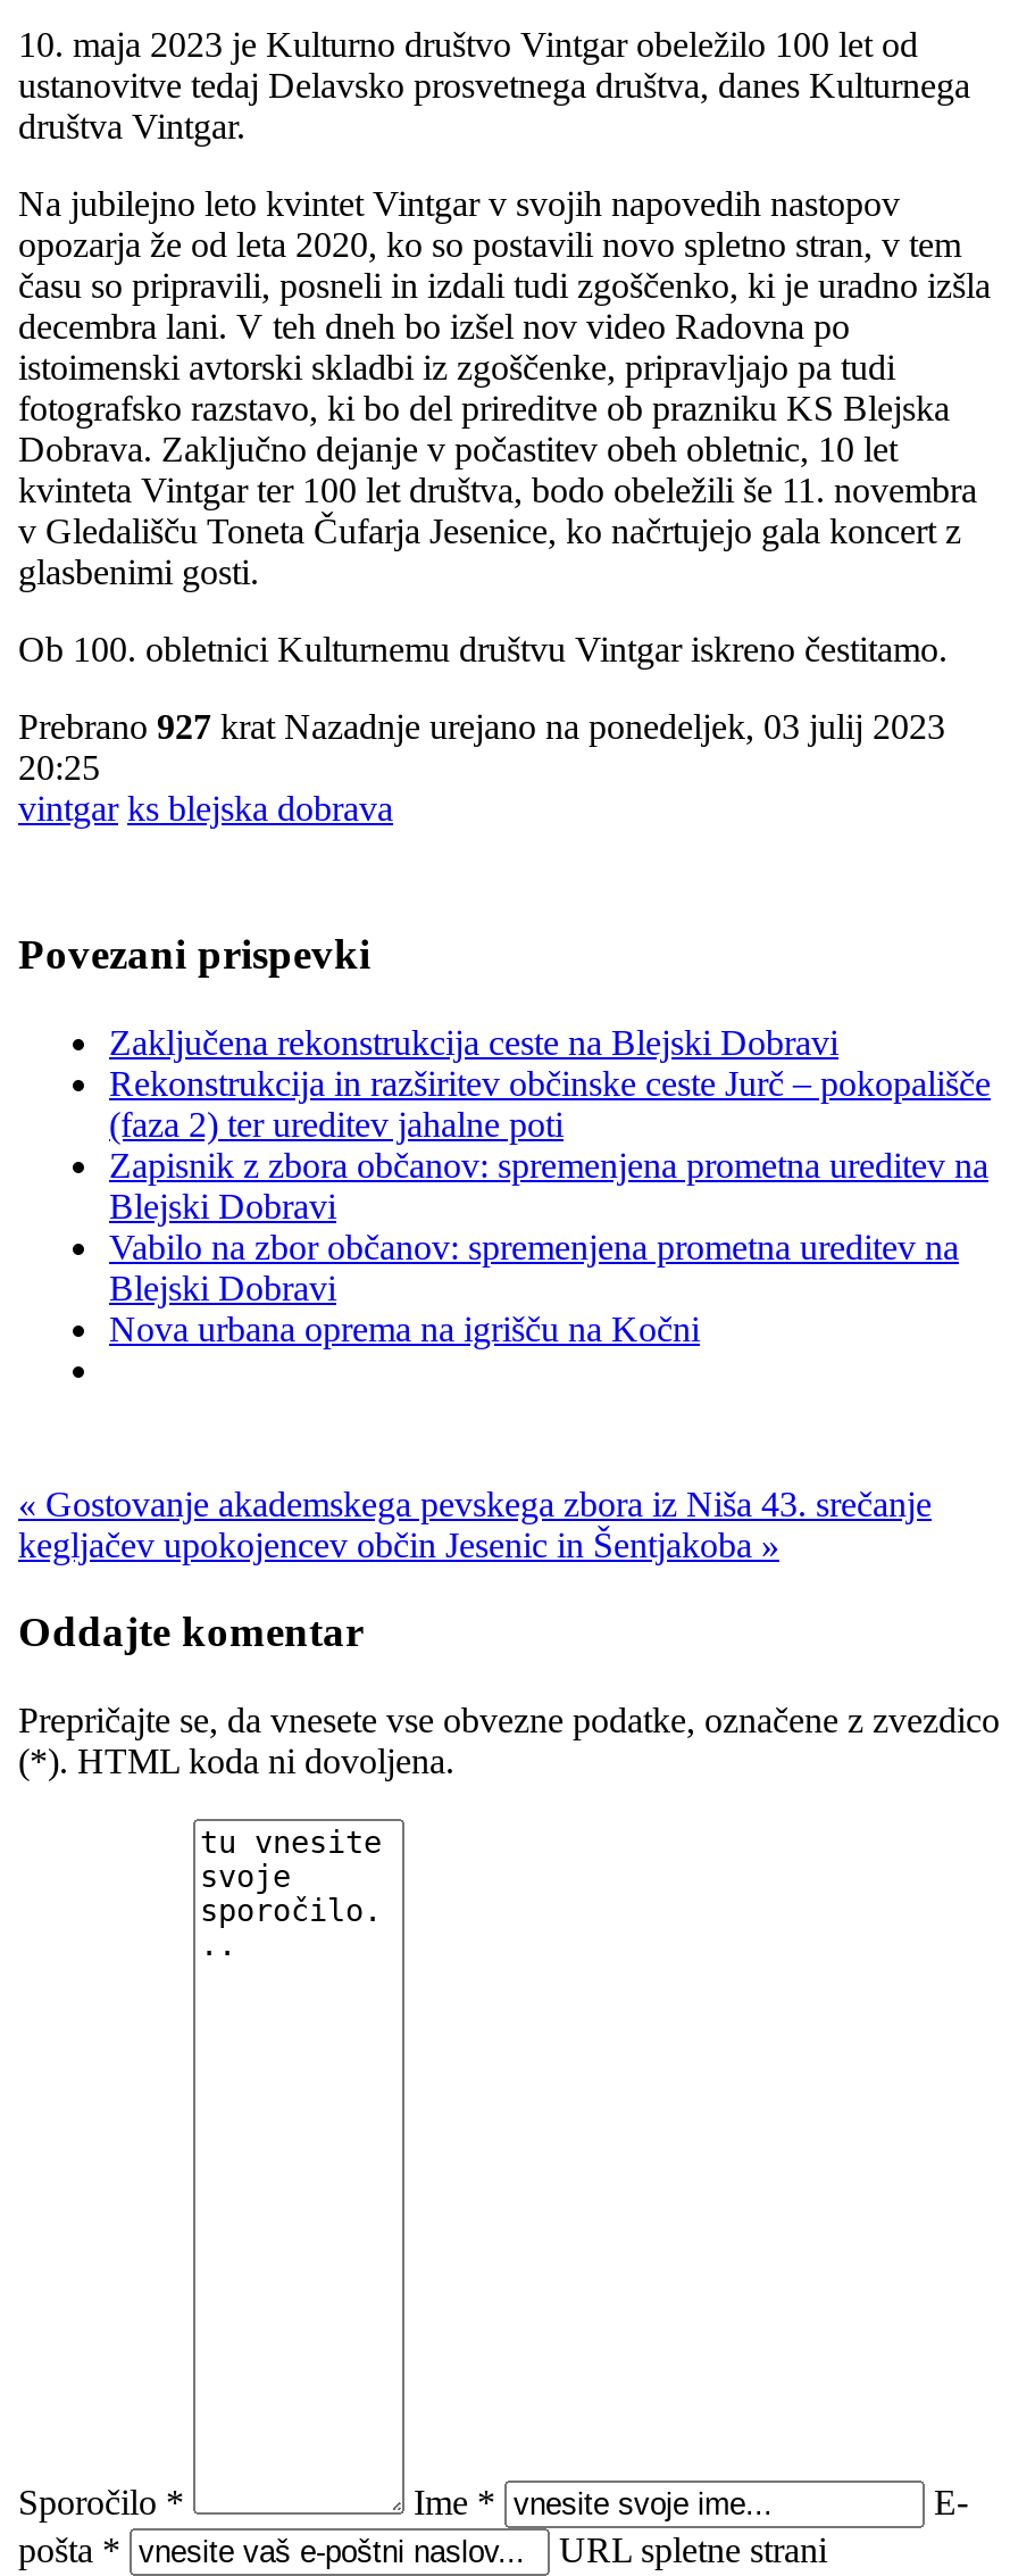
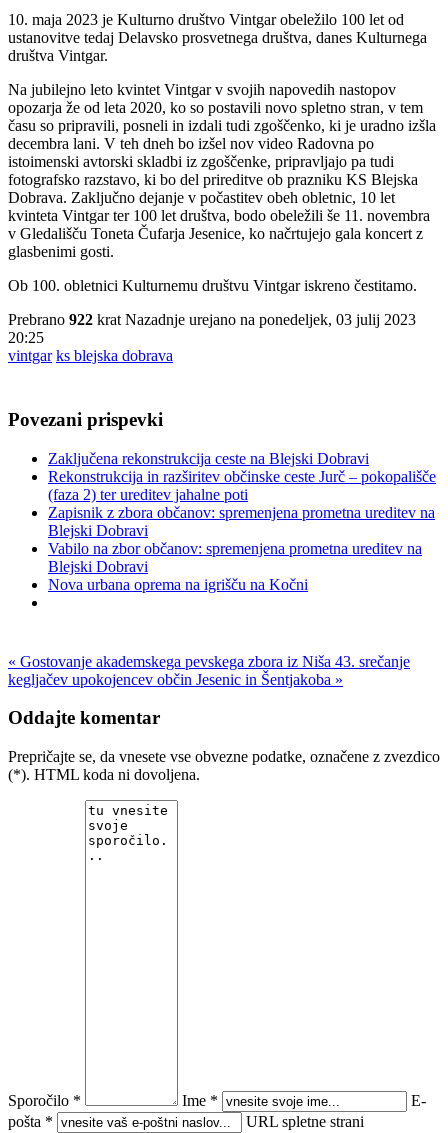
- Prebrano 927 krat Nazadnje urejano na ponedeljek, 03 julij 2023
+ Prebrano 922 krat Nazadnje urejano na ponedeljek, 03 julij 2023
